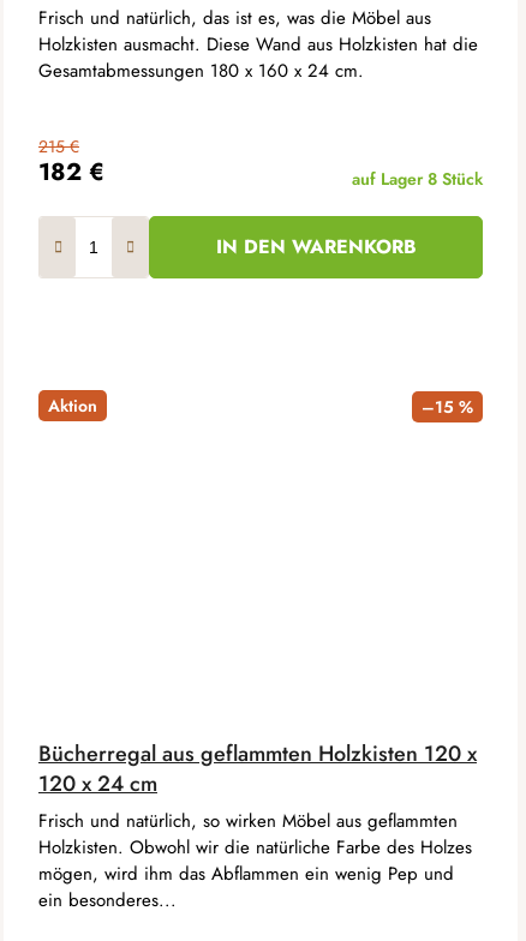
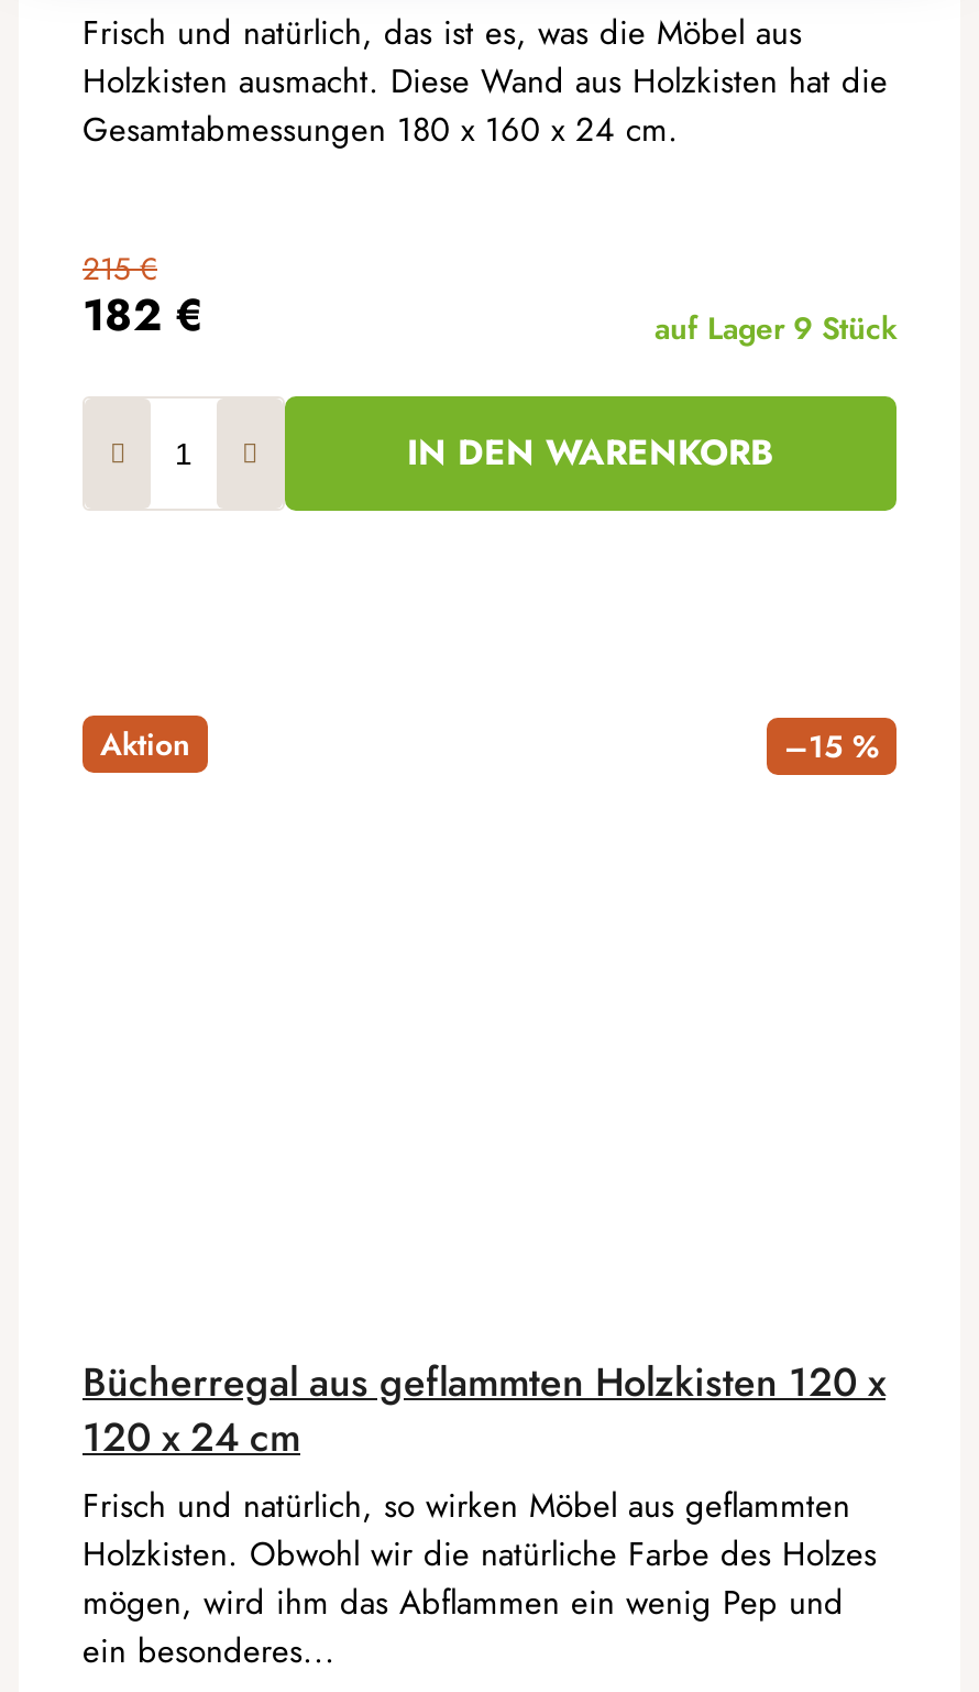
- auf Lager 8 Stück
+ auf Lager 9 Stück
